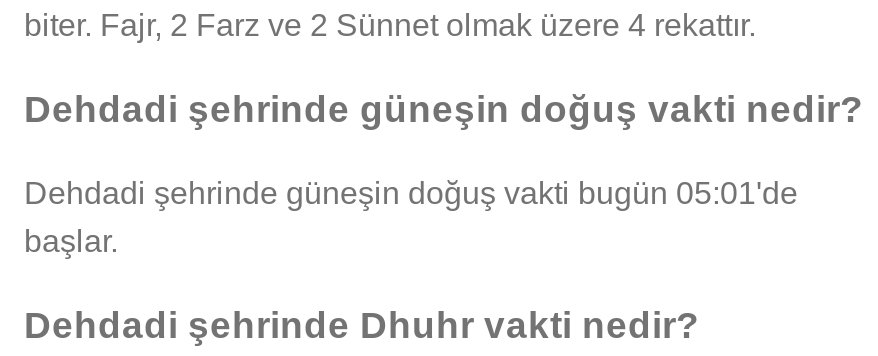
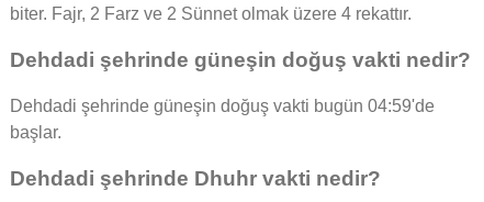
- Dehdadi şehrinde güneşin doğuş vakti bugün 05:01'de
+ Dehdadi şehrinde güneşin doğuş vakti bugün 04:59'de
